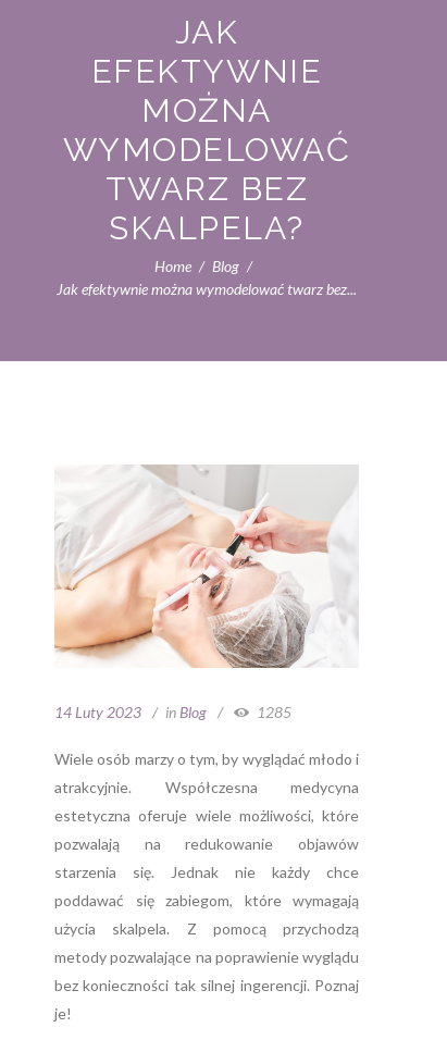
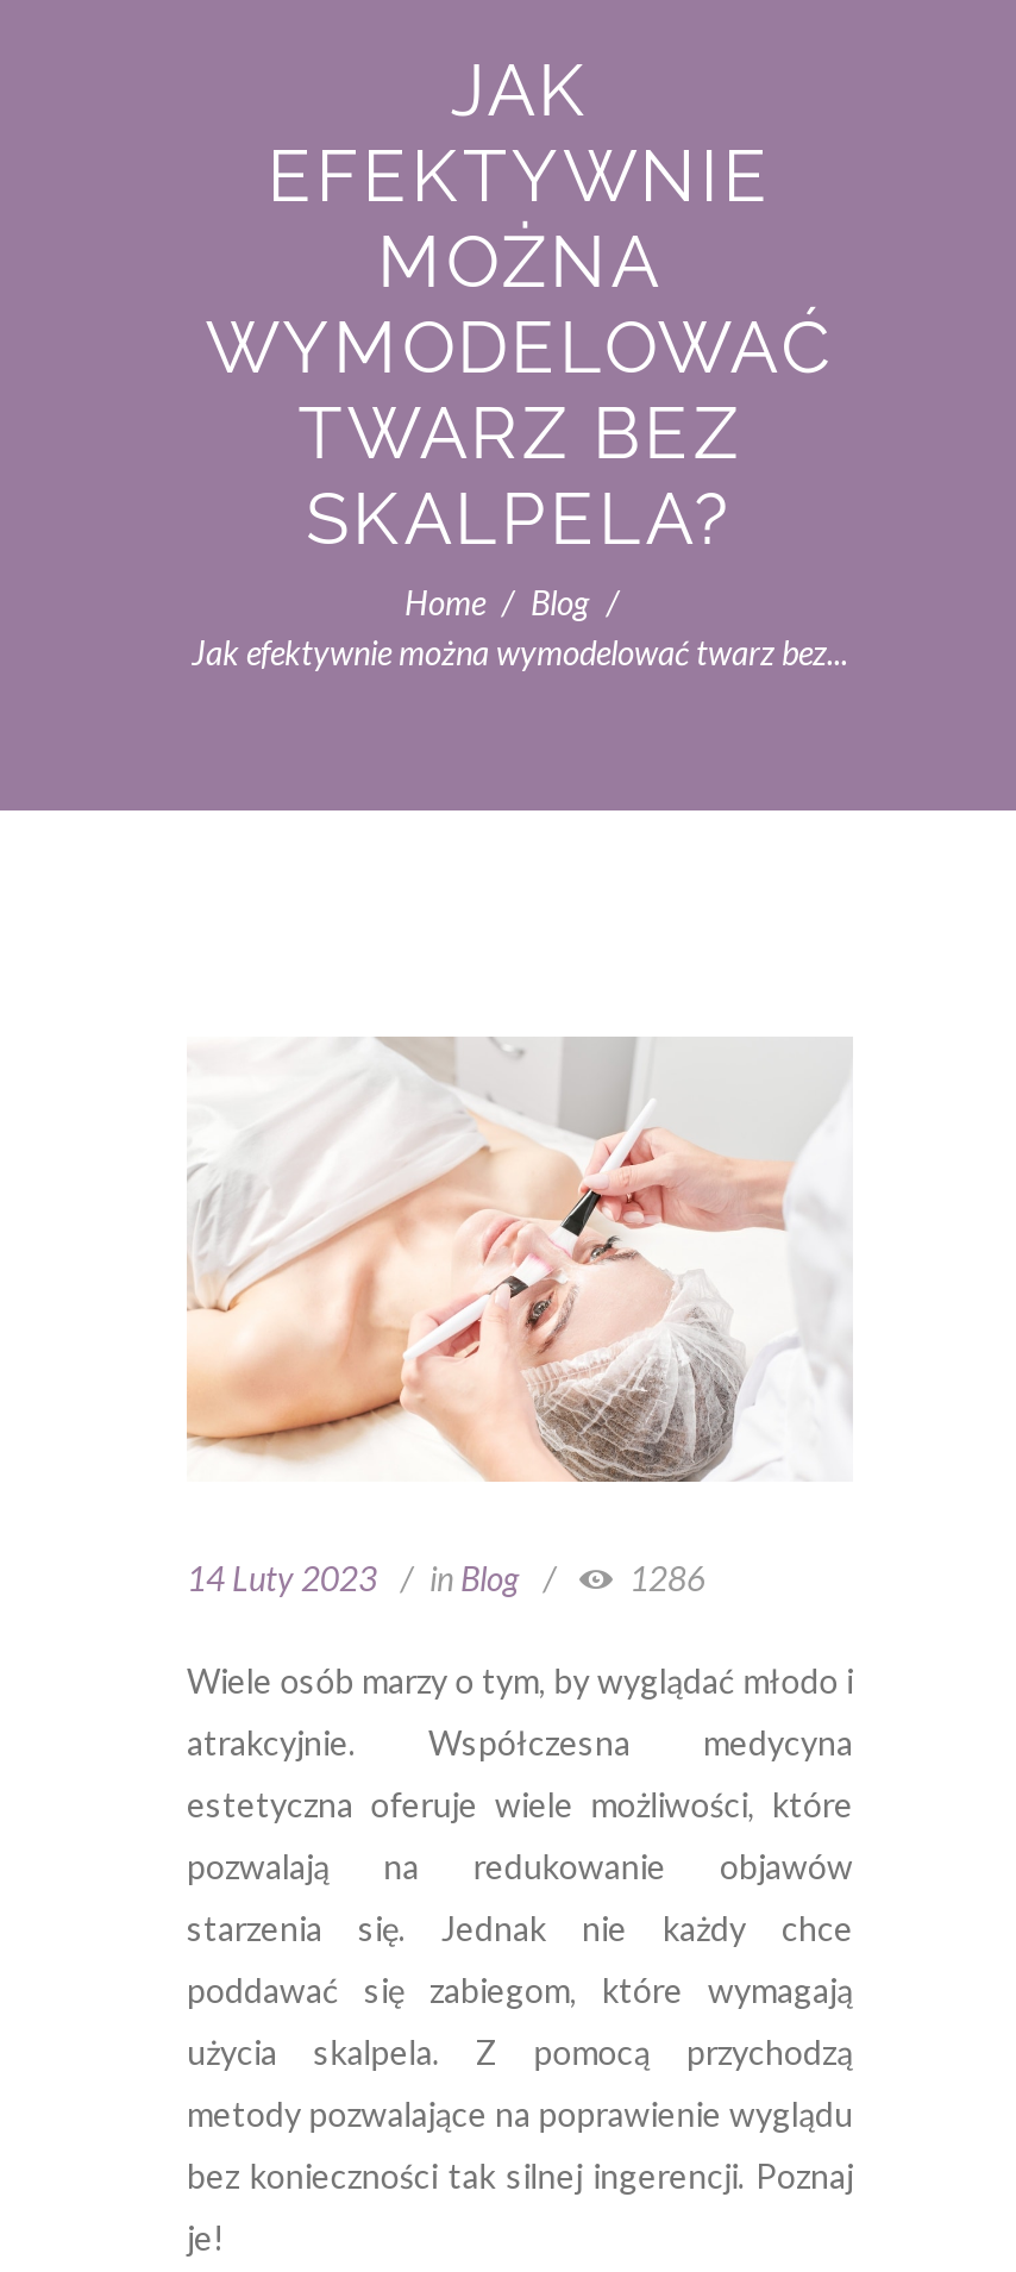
- 1285
+ 1286
